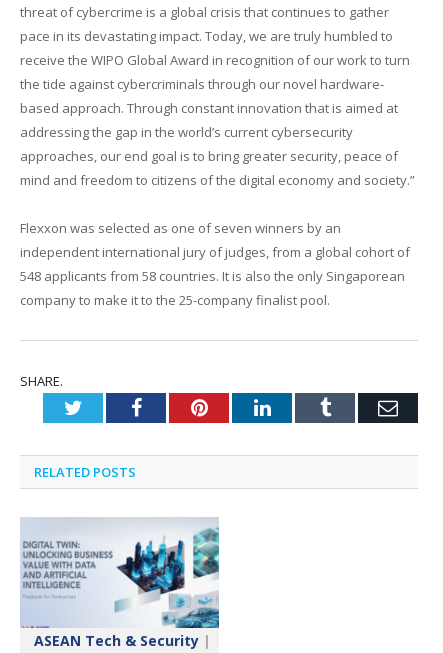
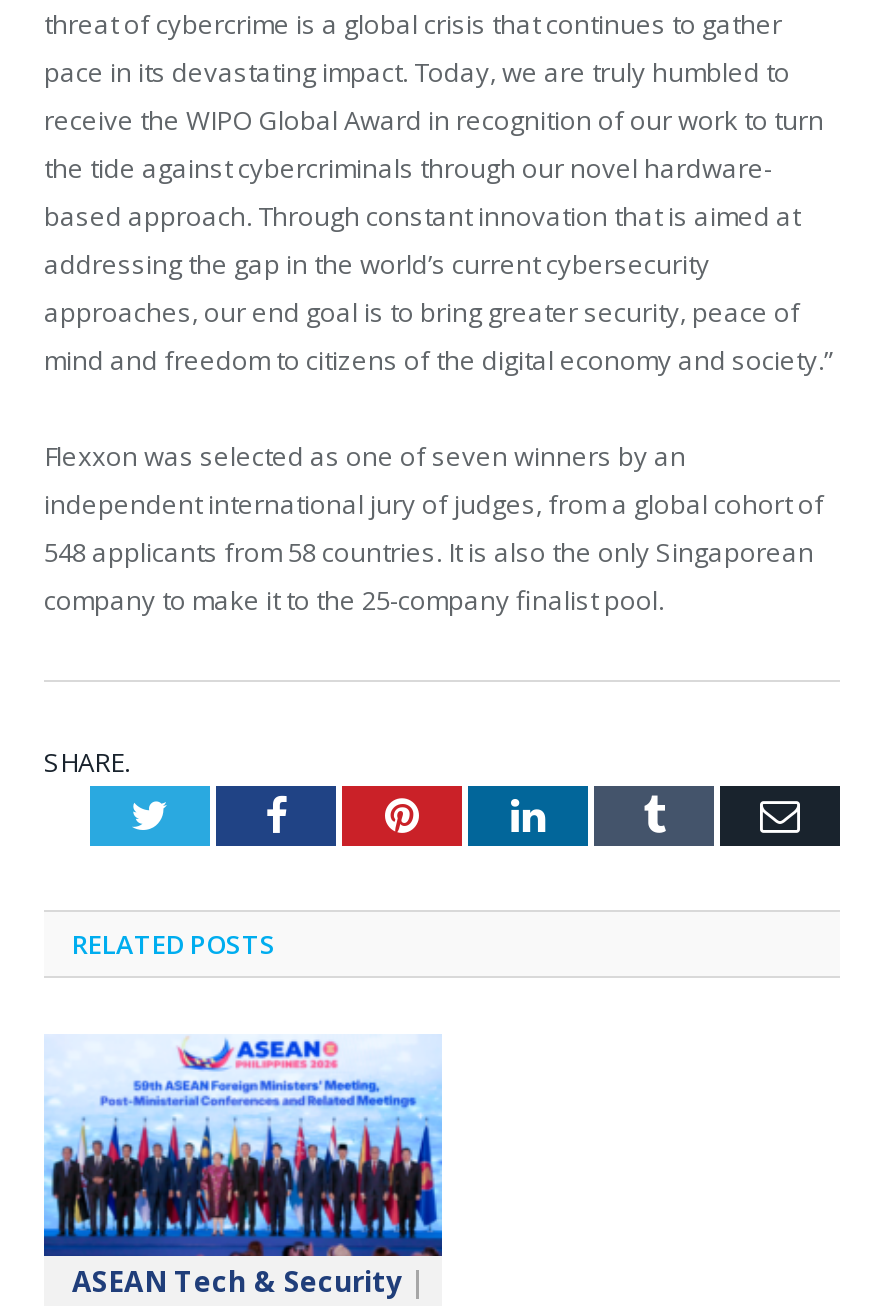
- [image]
+ [image]
